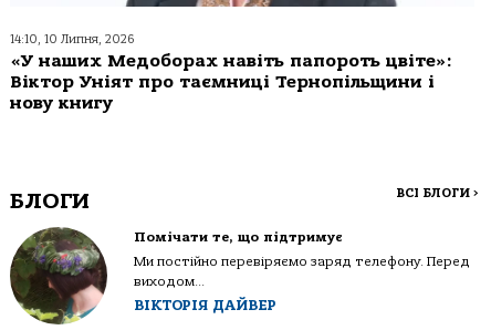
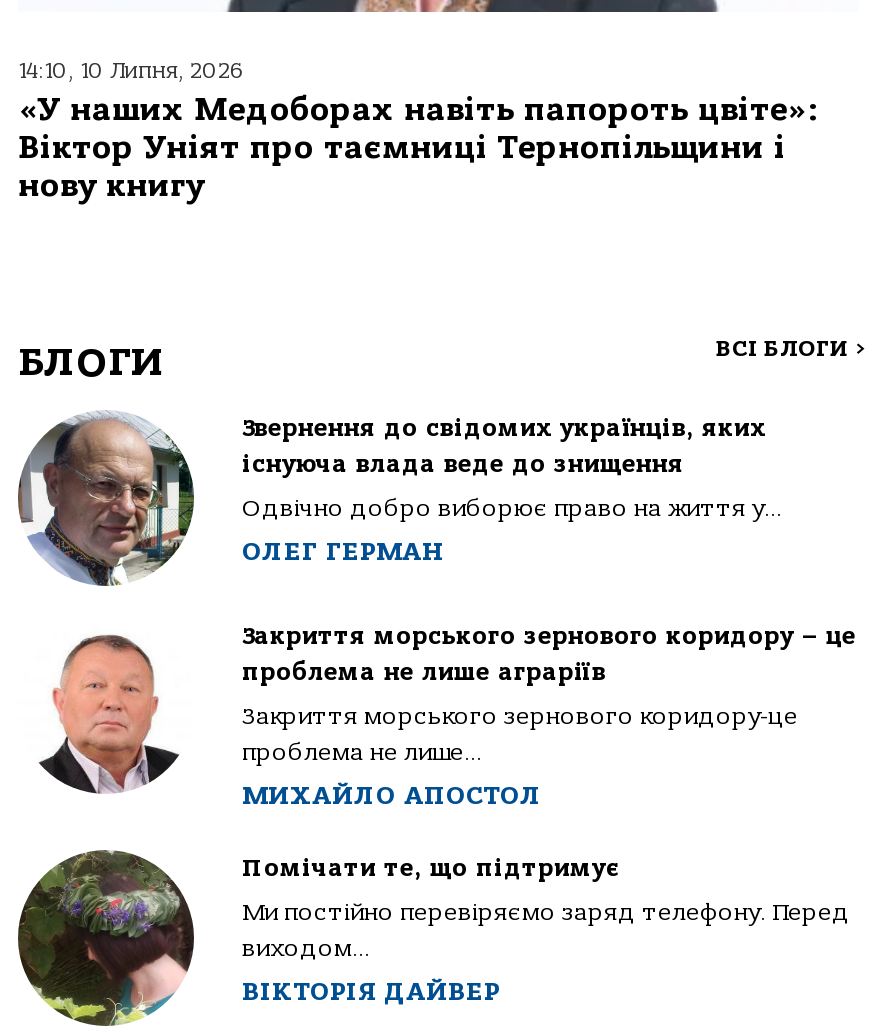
+ [image]
+ Звернення до свідомих українців, яких
+ існуюча влада веде до знищення
+ Одвічно добро виборює право на життя у...
+ ОЛЕГ ГЕРМАН
+ Закриття морського зернового коридору – це
+ проблема не лише аграріїв
+ Закриття морського зернового коридору-це
+ проблема не лише...
+ МИХАЙЛО АПОСТОЛ

+ [image]
